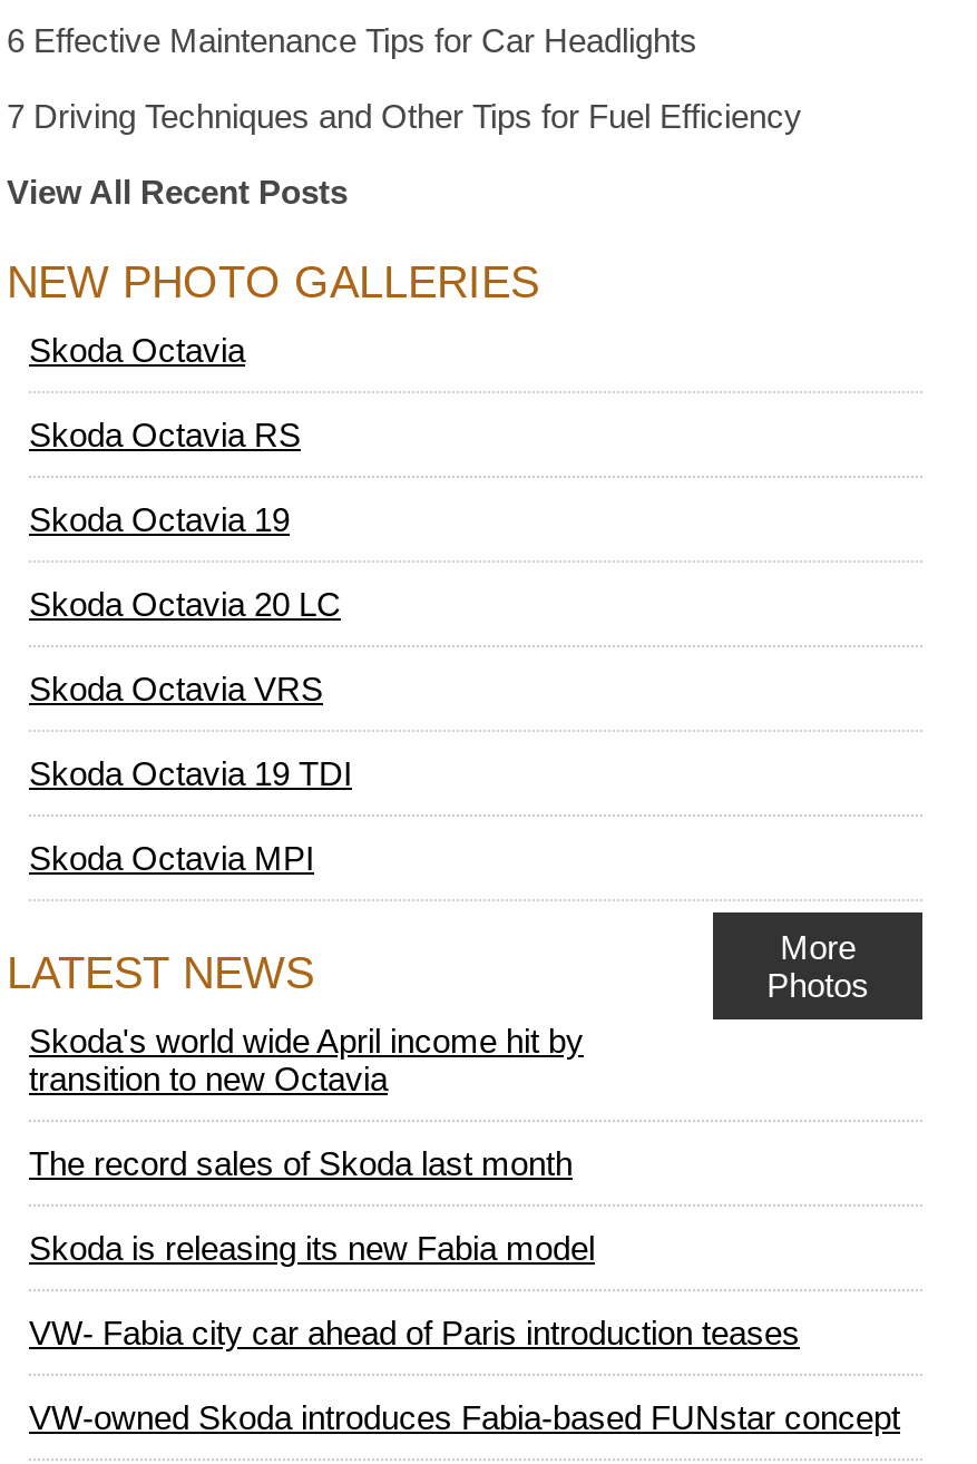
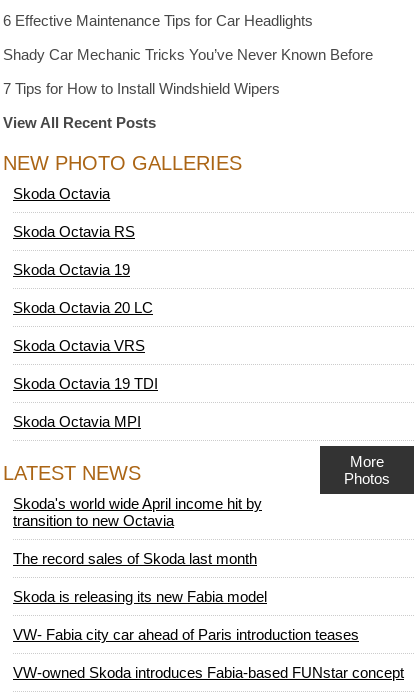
- 7 Driving Techniques and Other Tips for Fuel Efficiency
+ Shady Car Mechanic Tricks You’ve Never Known Before
+ 7 Tips for How to Install Windshield Wipers
